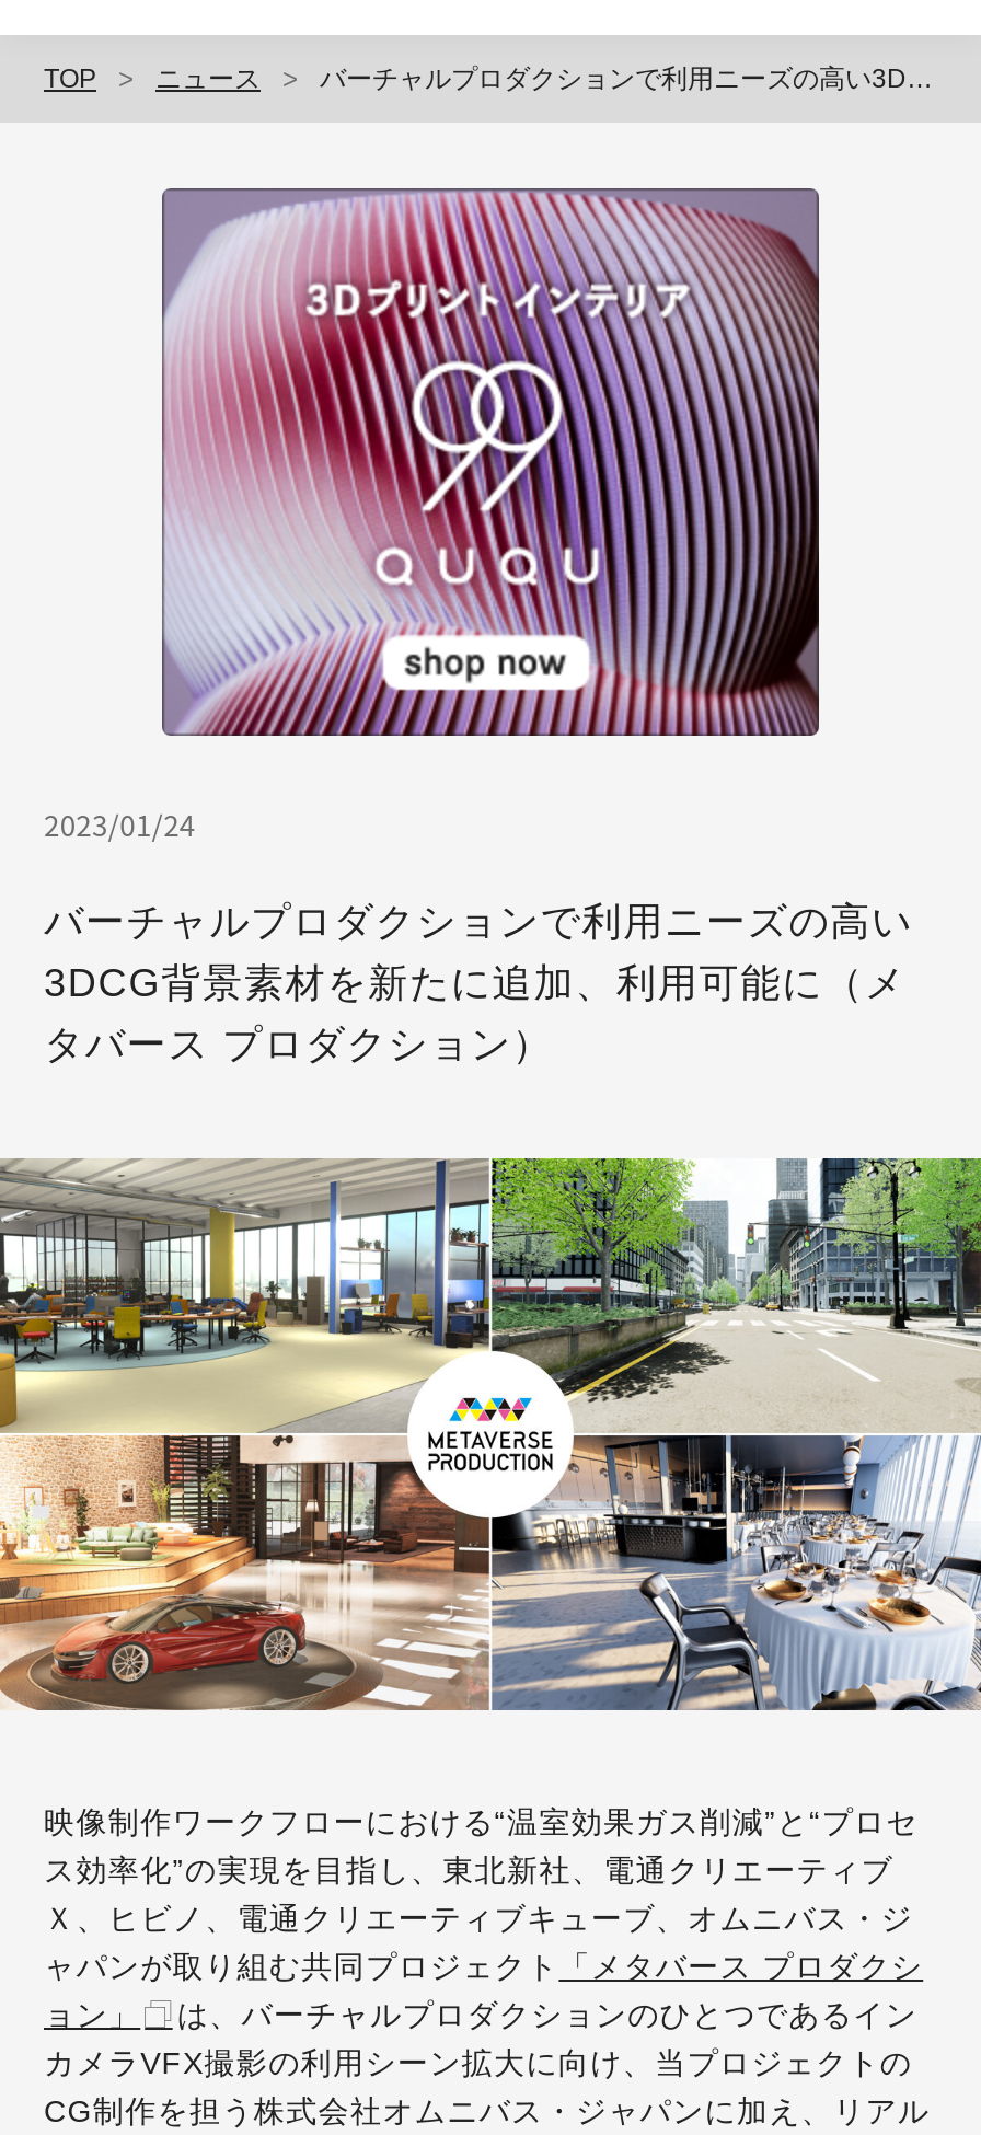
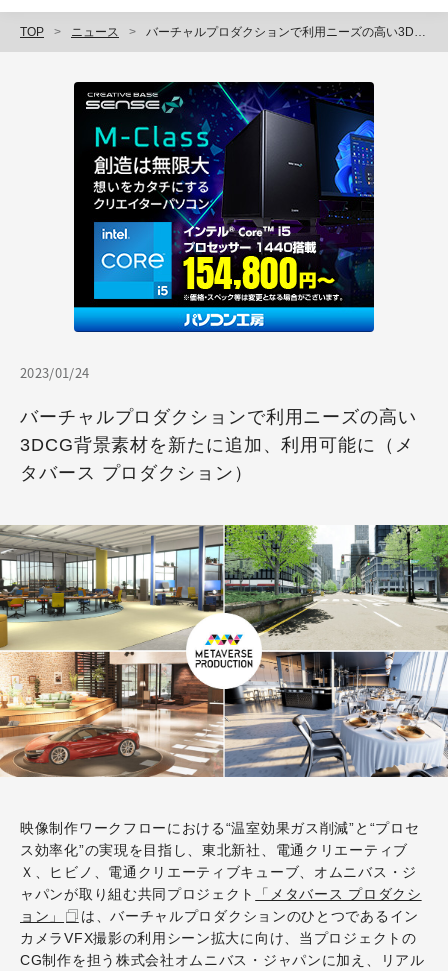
- [image]
+ [image]
